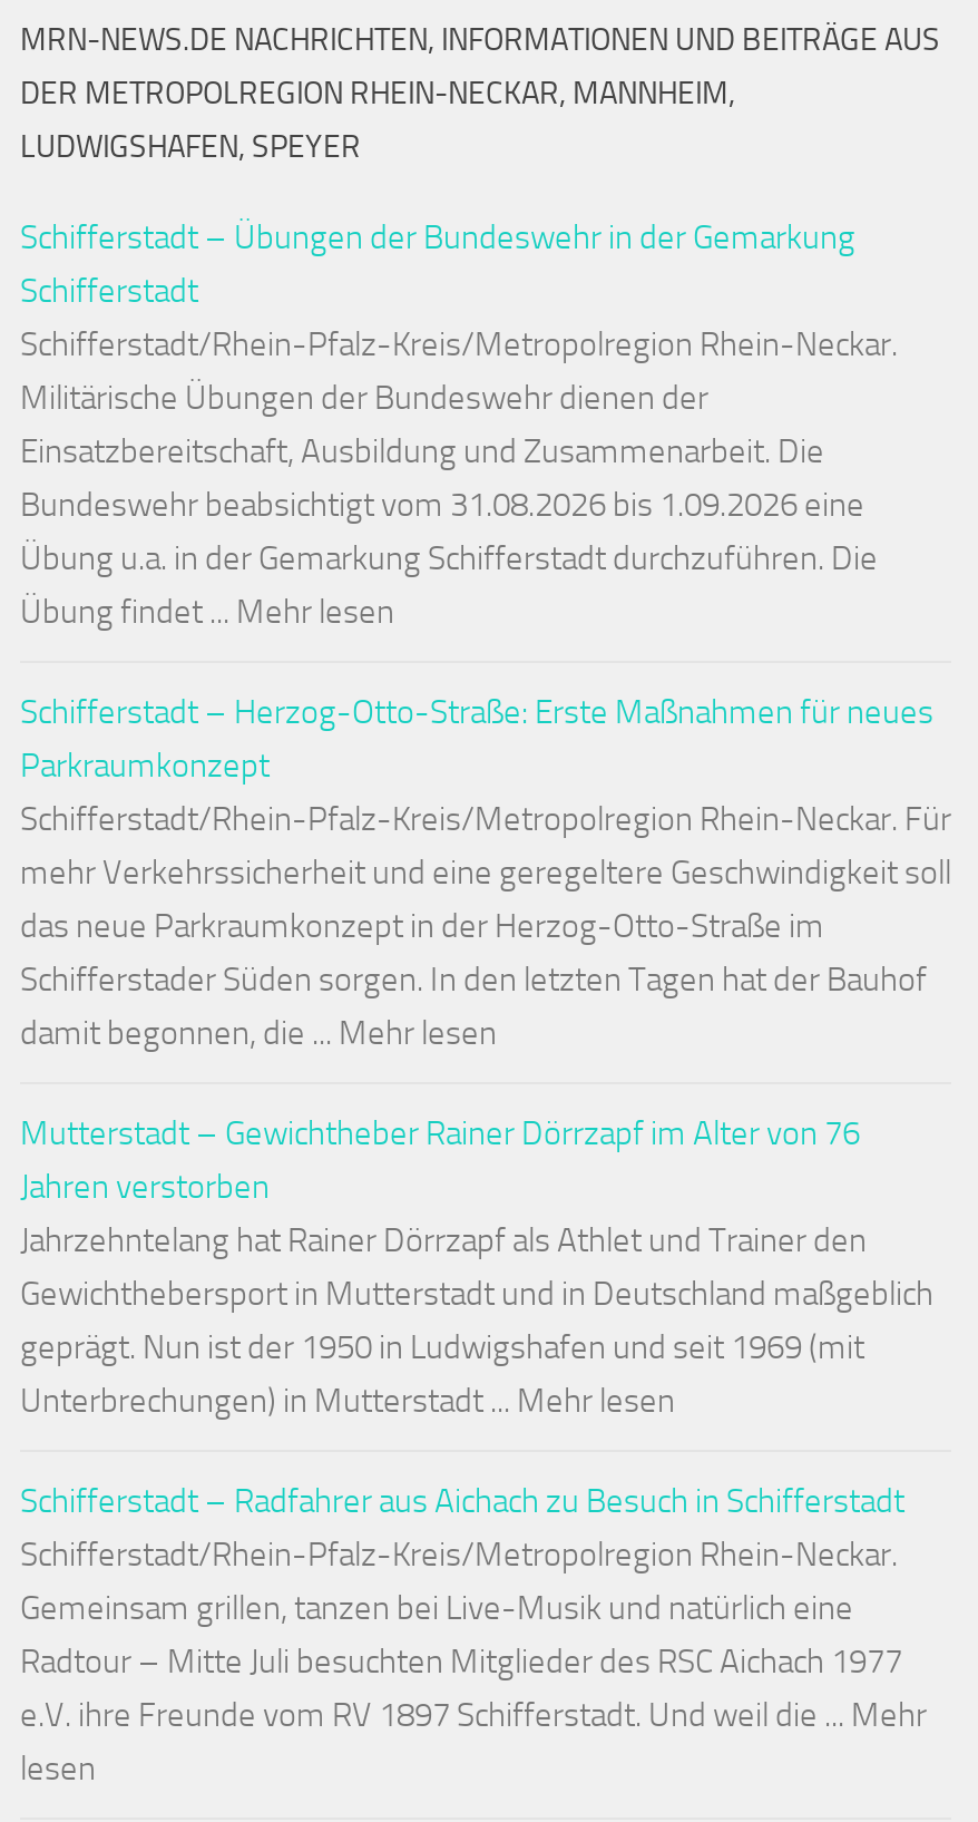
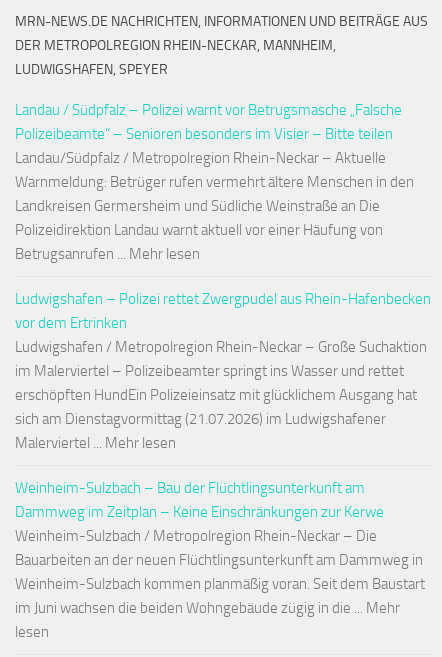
- Schifferstadt – Übungen der Bundeswehr in der Gemarkung
- Schifferstadt
- Schifferstadt/Rhein-Pfalz-Kreis/Metropolregion Rhein-Neckar.
- Militärische Übungen der Bundeswehr dienen der
- Einsatzbereitschaft, Ausbildung und Zusammenarbeit. Die
- Bundeswehr beabsichtigt vom 31.08.2026 bis 1.09.2026 eine
- Übung u.a. in der Gemarkung Schifferstadt durchzuführen. Die
- Übung findet ... Mehr lesen
- Schifferstadt – Herzog-Otto-Straße: Erste Maßnahmen für neues
- Parkraumkonzept
- Schifferstadt/Rhein-Pfalz-Kreis/Metropolregion Rhein-Neckar. Für
- mehr Verkehrssicherheit und eine geregeltere Geschwindigkeit soll
- das neue Parkraumkonzept in der Herzog-Otto-Straße im
- Schifferstader Süden sorgen. In den letzten Tagen hat der Bauhof
- damit begonnen, die ... Mehr lesen
- Mutterstadt – Gewichtheber Rainer Dörrzapf im Alter von 76
- Jahren verstorben
- Jahrzehntelang hat Rainer Dörrzapf als Athlet und Trainer den
- Gewichthebersport in Mutterstadt und in Deutschland maßgeblich
- geprägt. Nun ist der 1950 in Ludwigshafen und seit 1969 (mit
- Unterbrechungen) in Mutterstadt ... Mehr lesen
- Schifferstadt – Radfahrer aus Aichach zu Besuch in Schifferstadt
- Schifferstadt/Rhein-Pfalz-Kreis/Metropolregion Rhein-Neckar.
- Gemeinsam grillen, tanzen bei Live-Musik und natürlich eine
- Radtour – Mitte Juli besuchten Mitglieder des RSC Aichach 1977
- e.V. ihre Freunde vom RV 1897 Schifferstadt. Und weil die ... Mehr
+ Landau / Südpfalz – Polizei warnt vor Betrugsmasche „Falsche
+ Polizeibeamte“ – Senioren besonders im Visier – Bitte teilen
+ Landau/Südpfalz / Metropolregion Rhein-Neckar – Aktuelle
+ Warnmeldung: Betrüger rufen vermehrt ältere Menschen in den
+ Landkreisen Germersheim und Südliche Weinstraße an Die
+ Polizeidirektion Landau warnt aktuell vor einer Häufung von
+ Betrugsanrufen ... Mehr lesen
+ Ludwigshafen – Polizei rettet Zwergpudel aus Rhein-Hafenbecken
+ vor dem Ertrinken
+ Ludwigshafen / Metropolregion Rhein-Neckar – Große Suchaktion
+ im Malerviertel – Polizeibeamter springt ins Wasser und rettet
+ erschöpften HundEin Polizeieinsatz mit glücklichem Ausgang hat
+ sich am Dienstagvormittag (21.07.2026) im Ludwigshafener
+ Malerviertel ... Mehr lesen
+ Weinheim-Sulzbach – Bau der Flüchtlingsunterkunft am
+ Dammweg im Zeitplan – Keine Einschränkungen zur Kerwe
+ Weinheim-Sulzbach / Metropolregion Rhein-Neckar – Die
+ Bauarbeiten an der neuen Flüchtlingsunterkunft am Dammweg in
+ Weinheim-Sulzbach kommen planmäßig voran. Seit dem Baustart
+ im Juni wachsen die beiden Wohngebäude zügig in die ... Mehr
